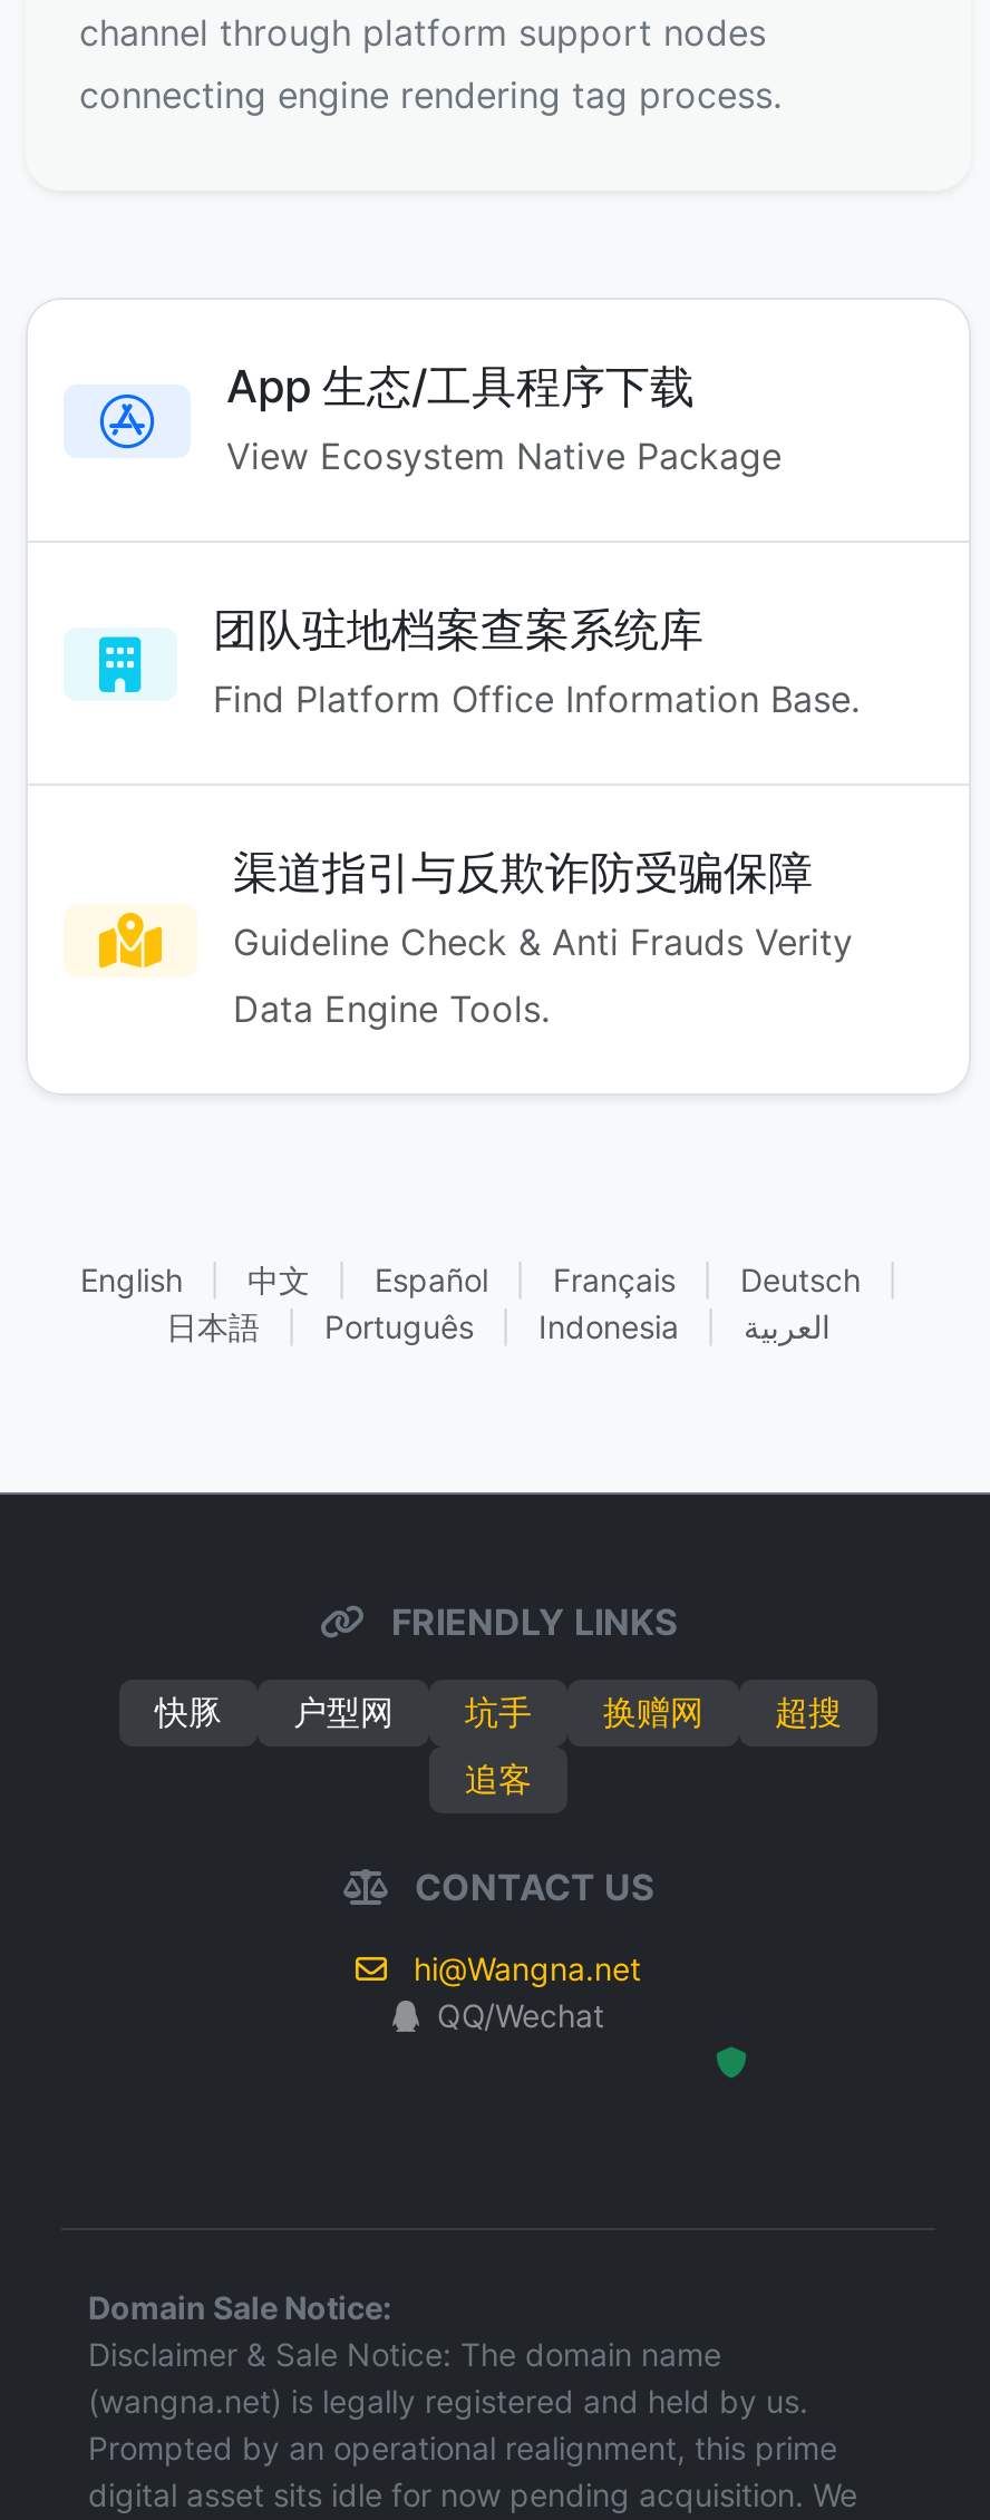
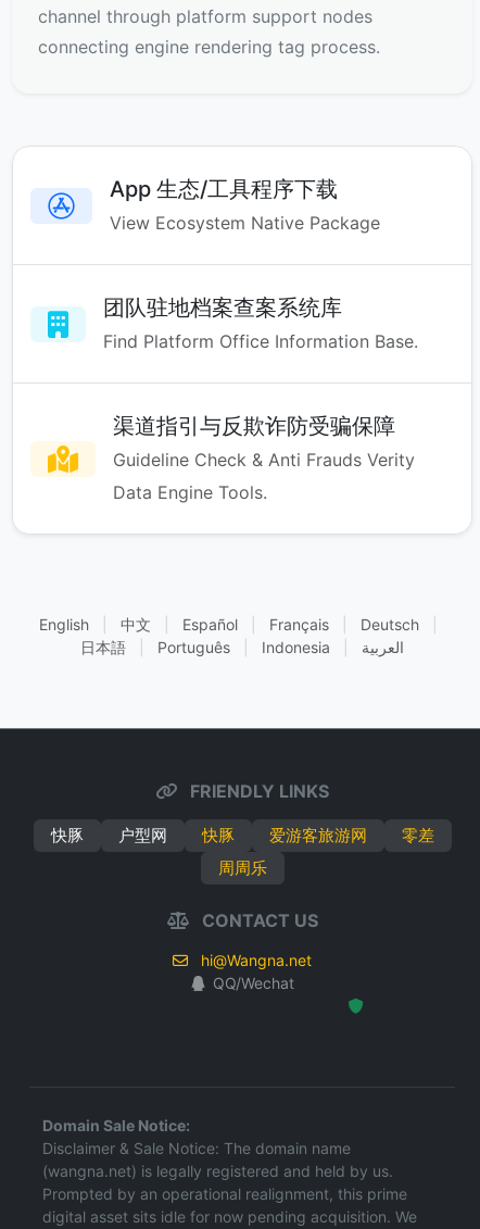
- 坑手
- 换赠网
- 超搜
+ 快豚
+ 爱游客旅游网
+ 零差

- 追客
+ 周周乐
